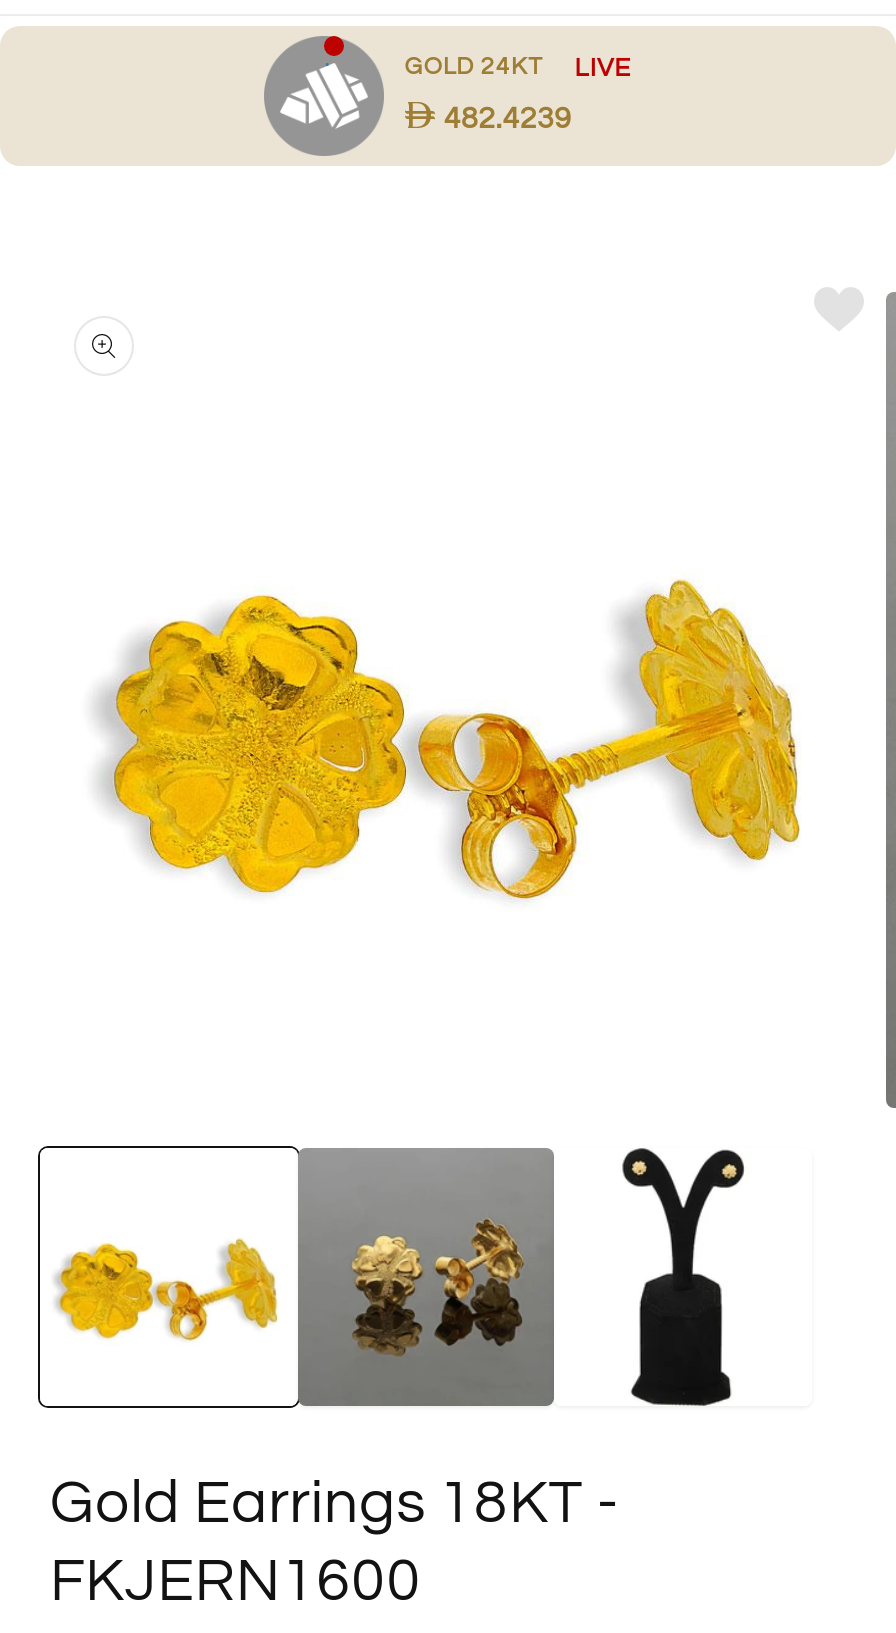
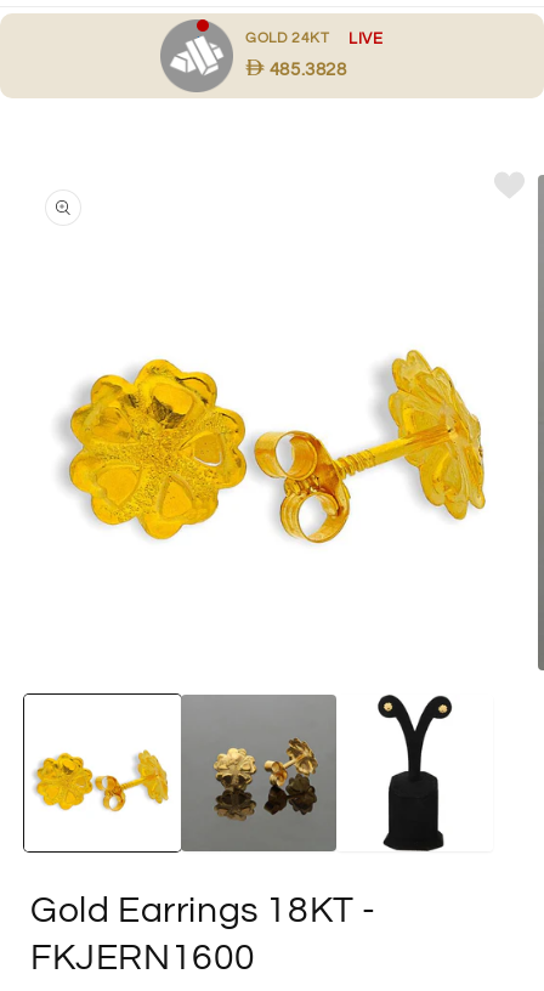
- 482.4239
+ 485.3828
